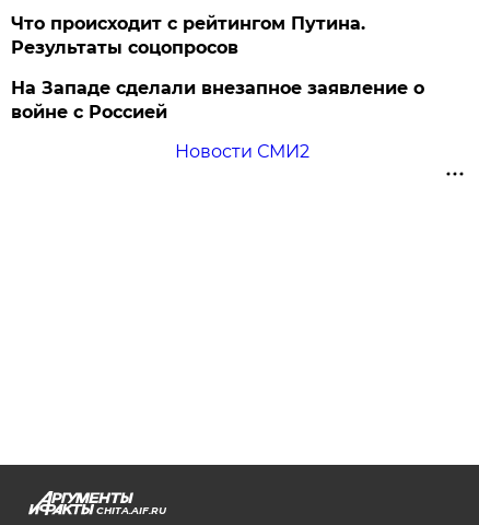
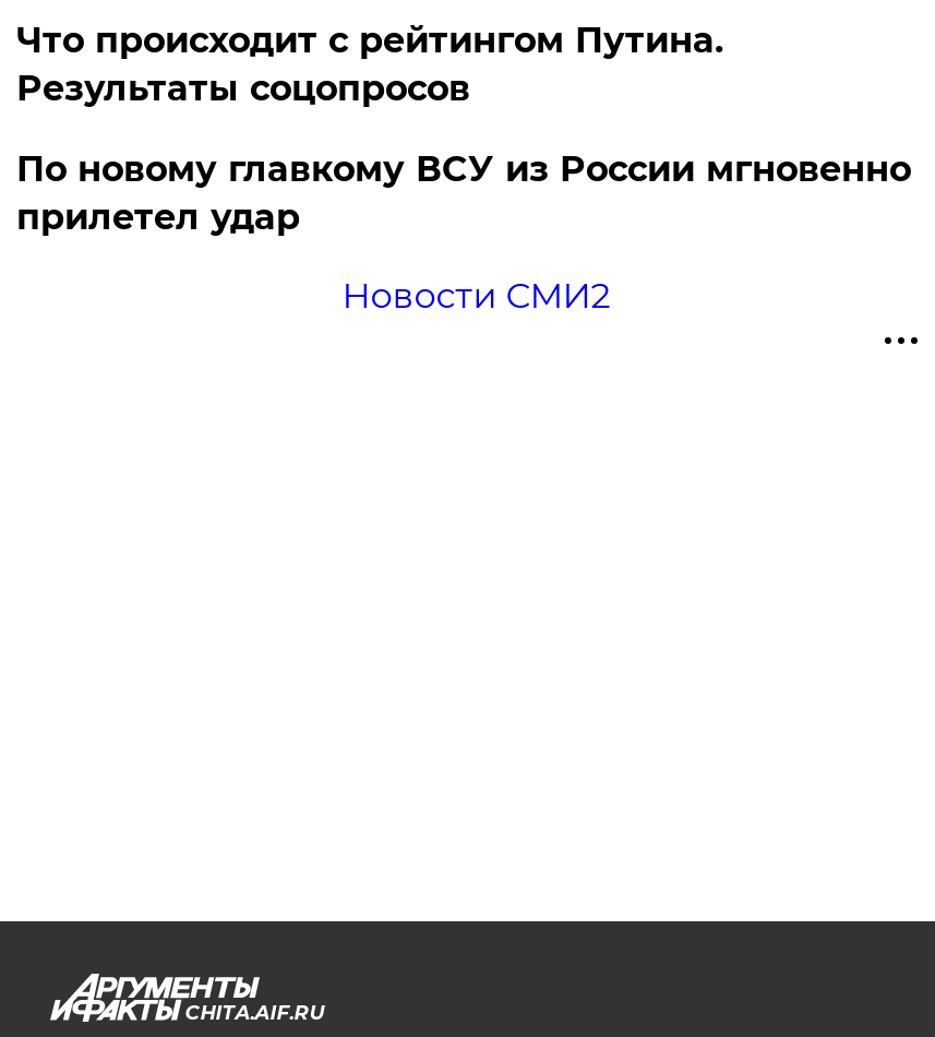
- На Западе сделали внезапное заявление о
- войне с Россией
+ По новому главкому ВСУ из России мгновенно
+ прилетел удар
